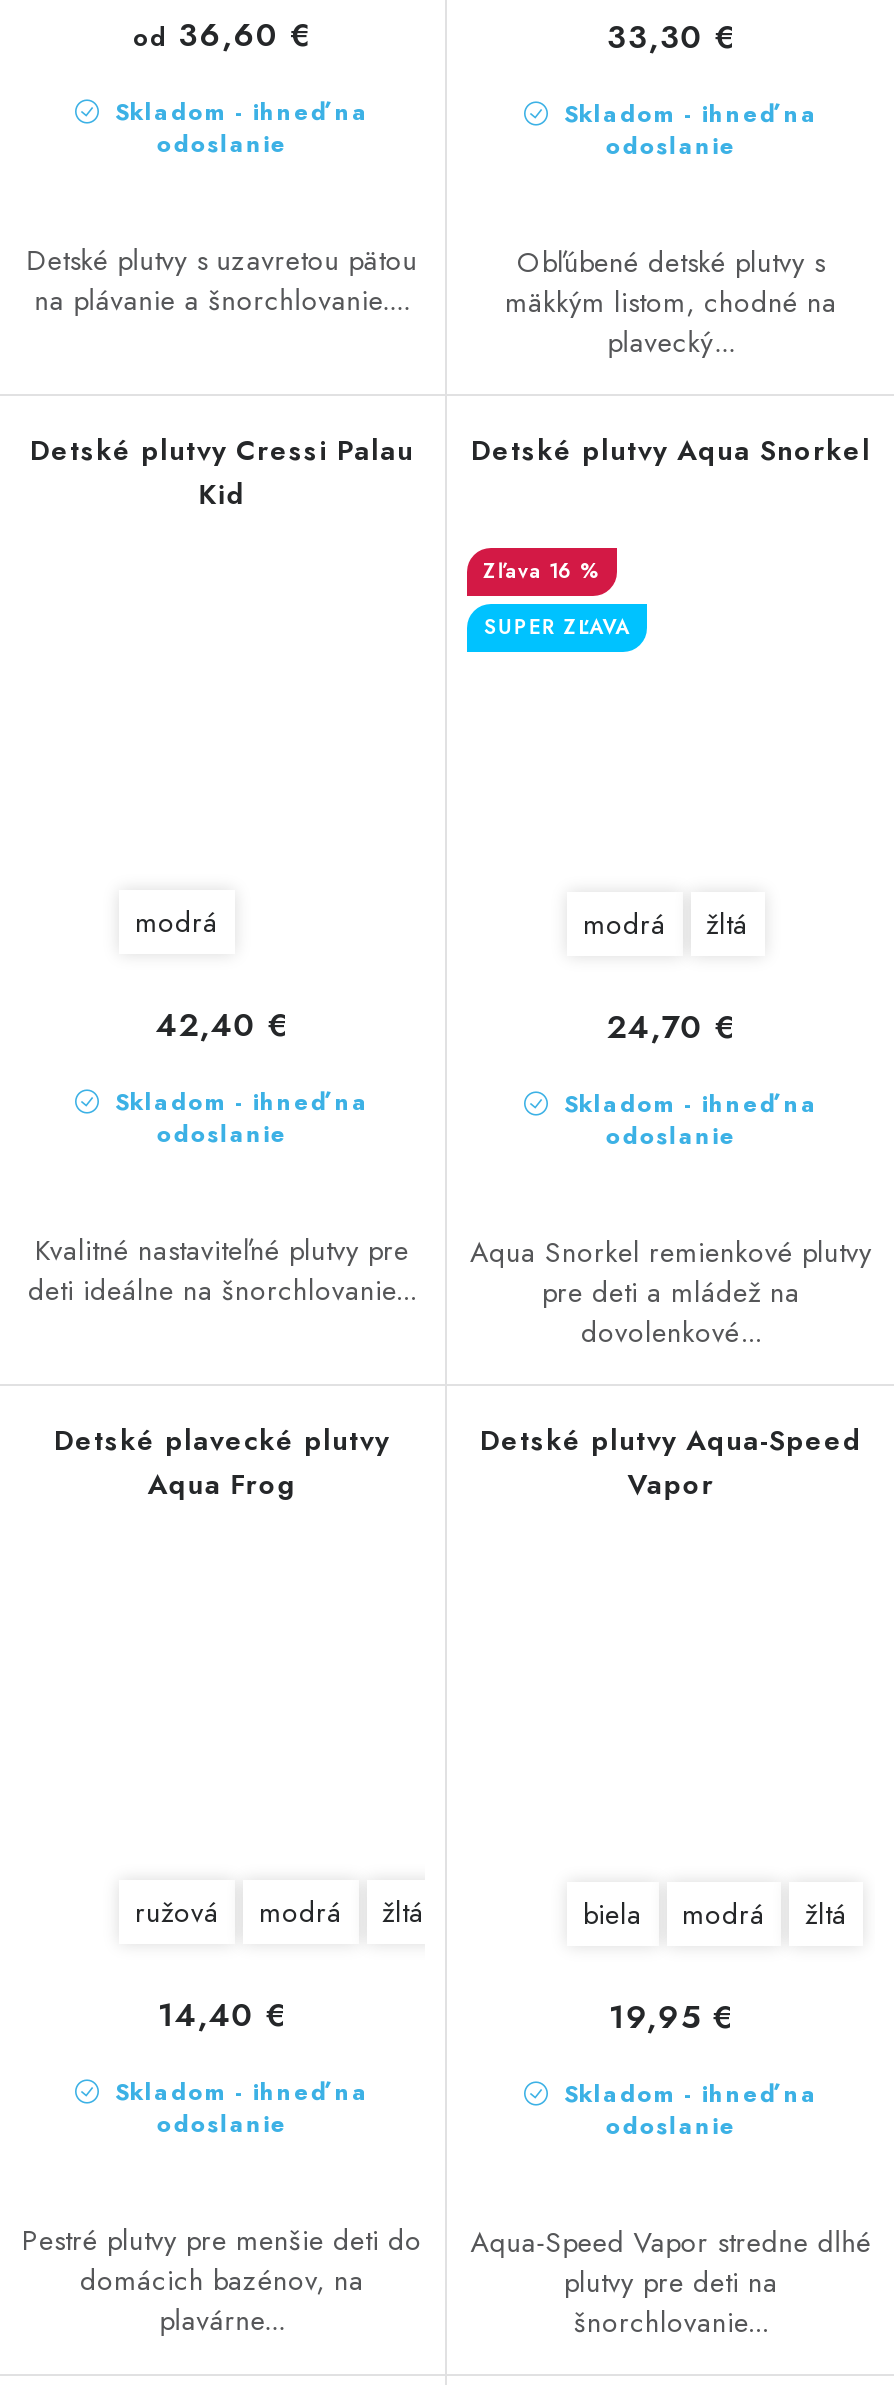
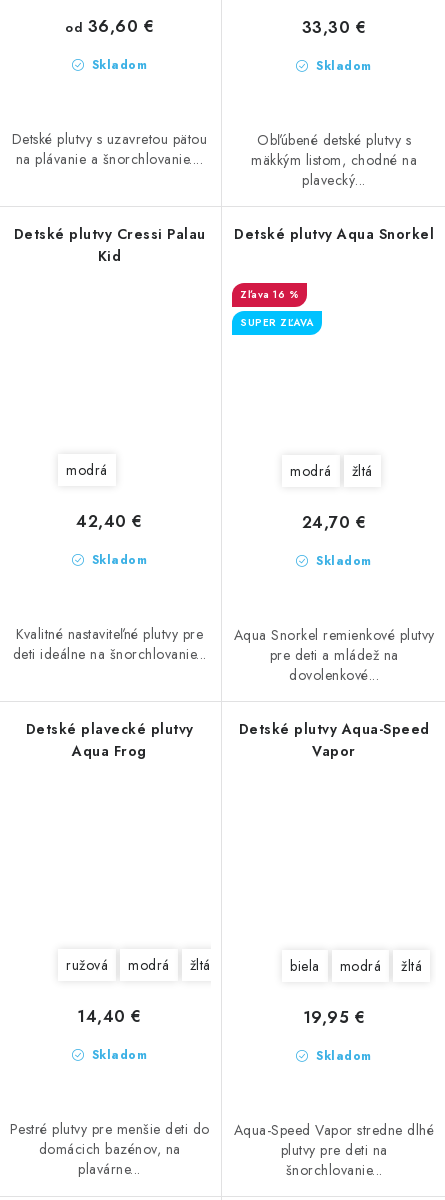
- Skladom - ihneď na
- odoslanie
+ Skladom

- Skladom - ihneď na
- odoslanie
+ Skladom

- Skladom - ihneď na
- odoslanie
+ Skladom

- Skladom - ihneď na
- odoslanie
+ Skladom

- Skladom - ihneď na
- odoslanie
+ Skladom

- Skladom - ihneď na
- odoslanie
+ Skladom
